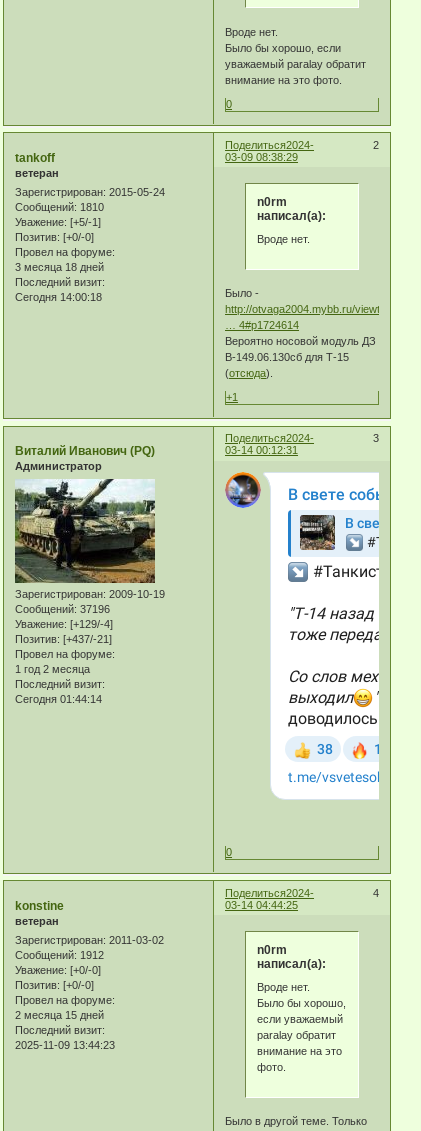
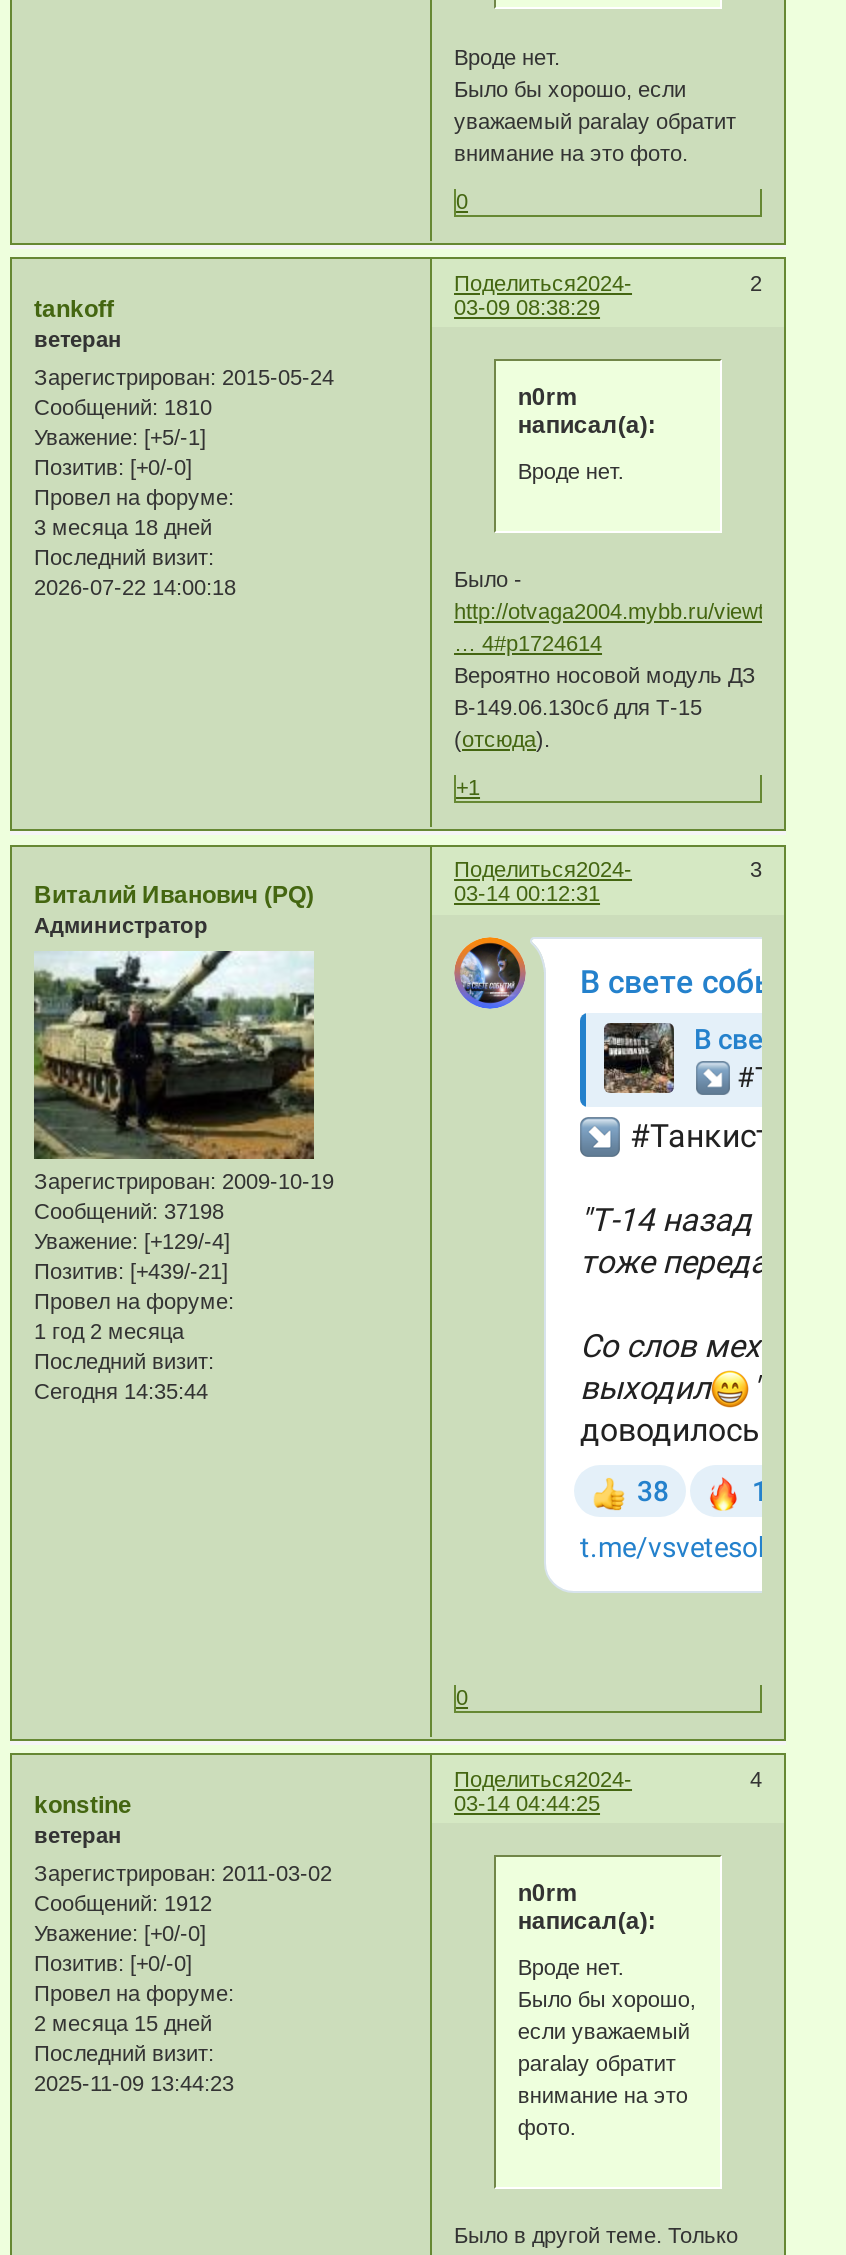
- Сегодня 14:00:18
+ 2026-07-22 14:00:18

- Сообщений: 37196
+ Сообщений: 37198

- Позитив: [+437/-21]
+ Позитив: [+439/-21]

- Сегодня 01:44:14
+ Сегодня 14:35:44
